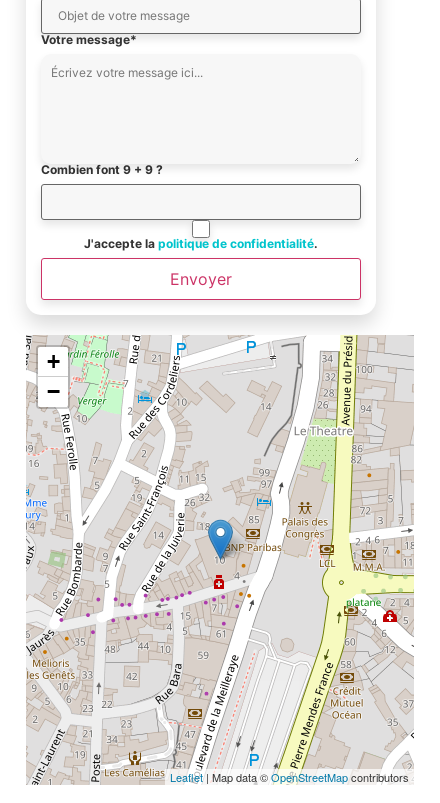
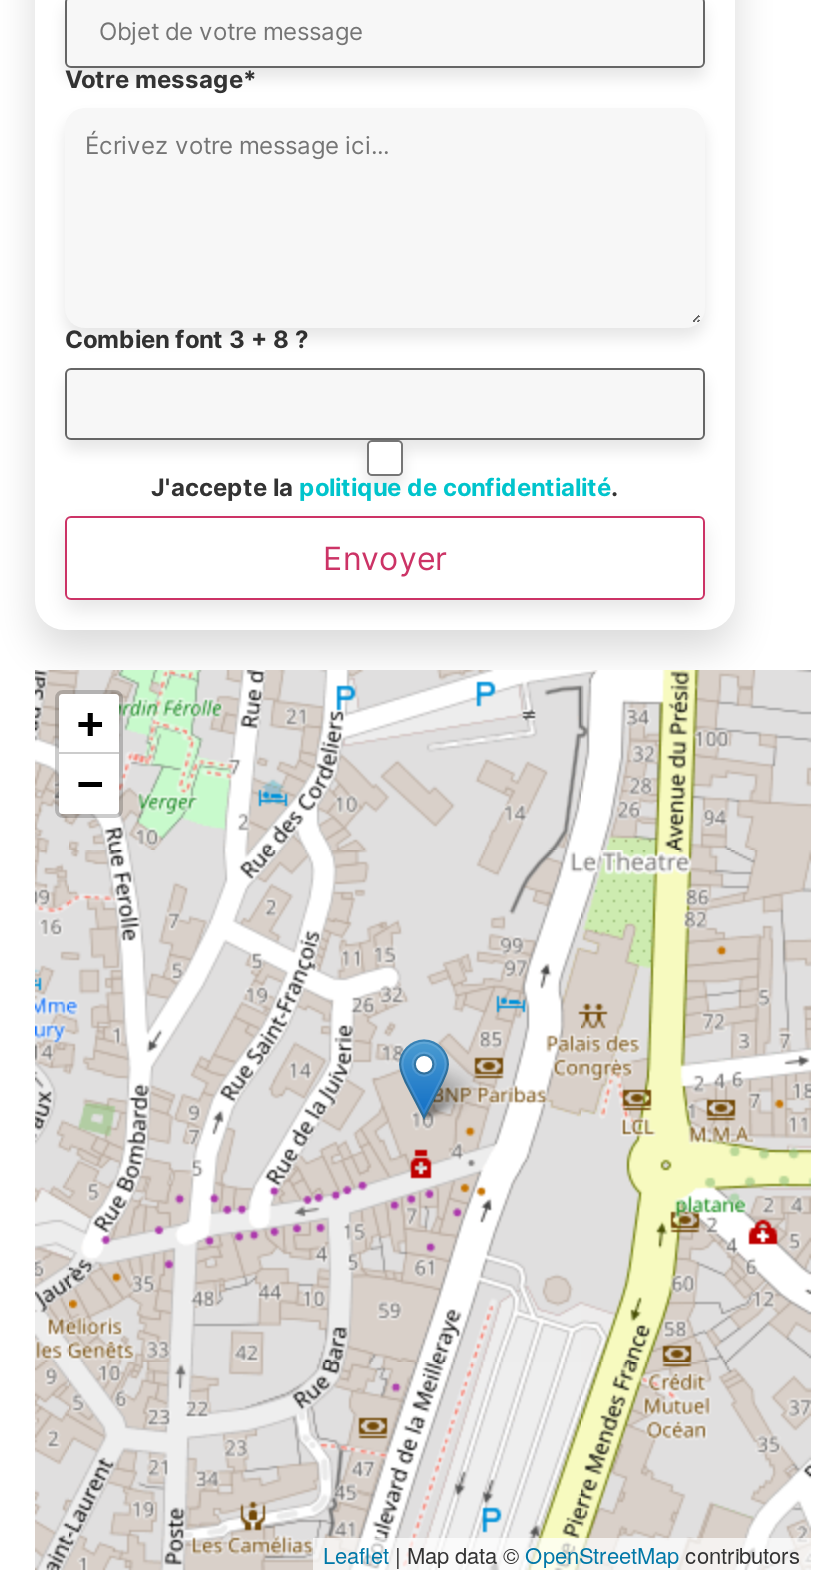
- Combien font 9 + 9 ?
+ Combien font 3 + 8 ?
